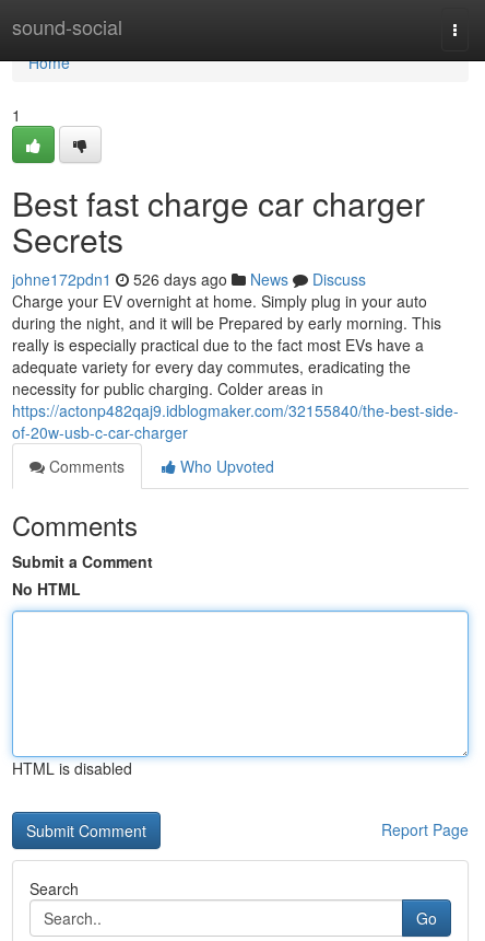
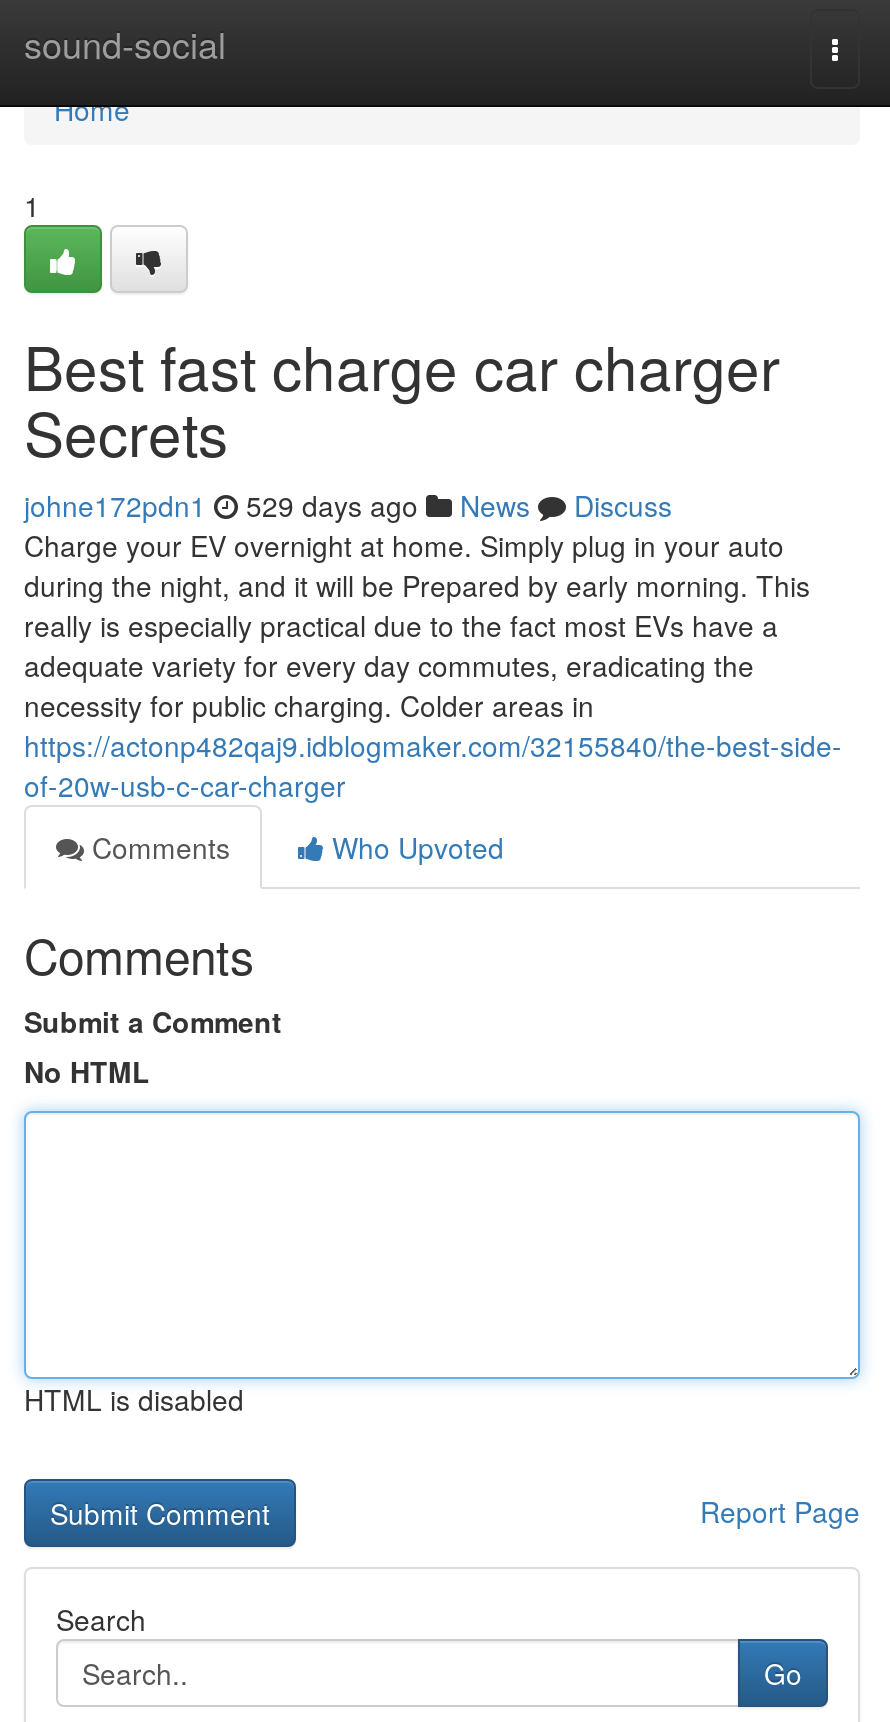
- johne172pdn1 526 days ago News Discuss
+ johne172pdn1 529 days ago News Discuss
